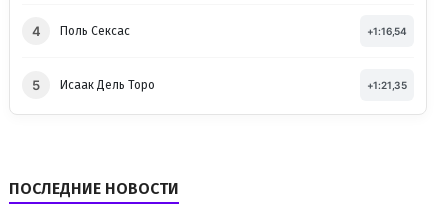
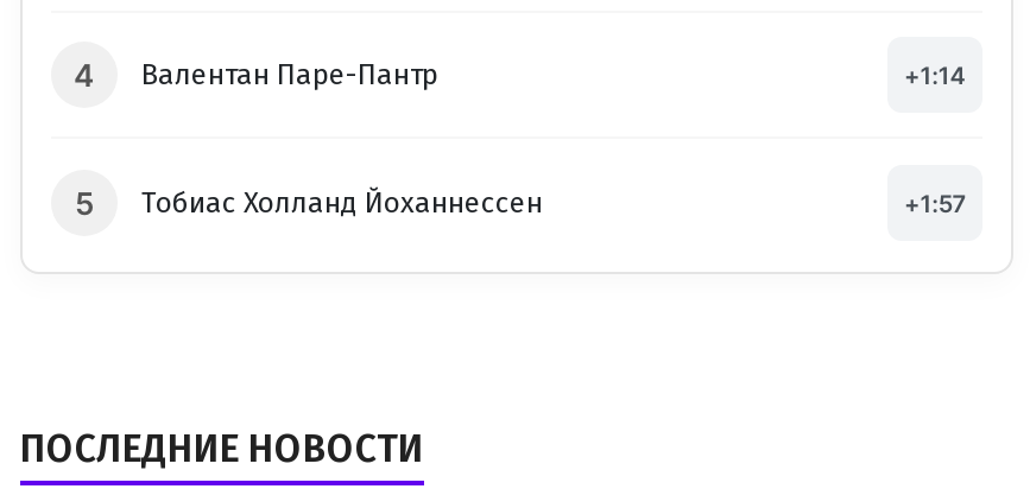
- Поль Сексас
- +1:16,54
+ Валентан Паре-Пантр
+ +1:14

- Исаак Дель Торо
- +1:21,35
+ Тобиас Холланд Йоханнессен
+ +1:57
